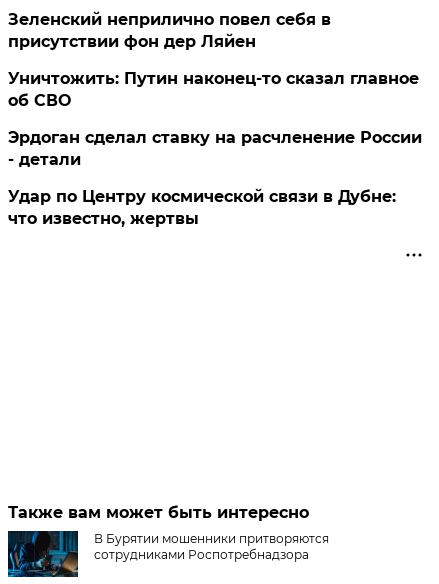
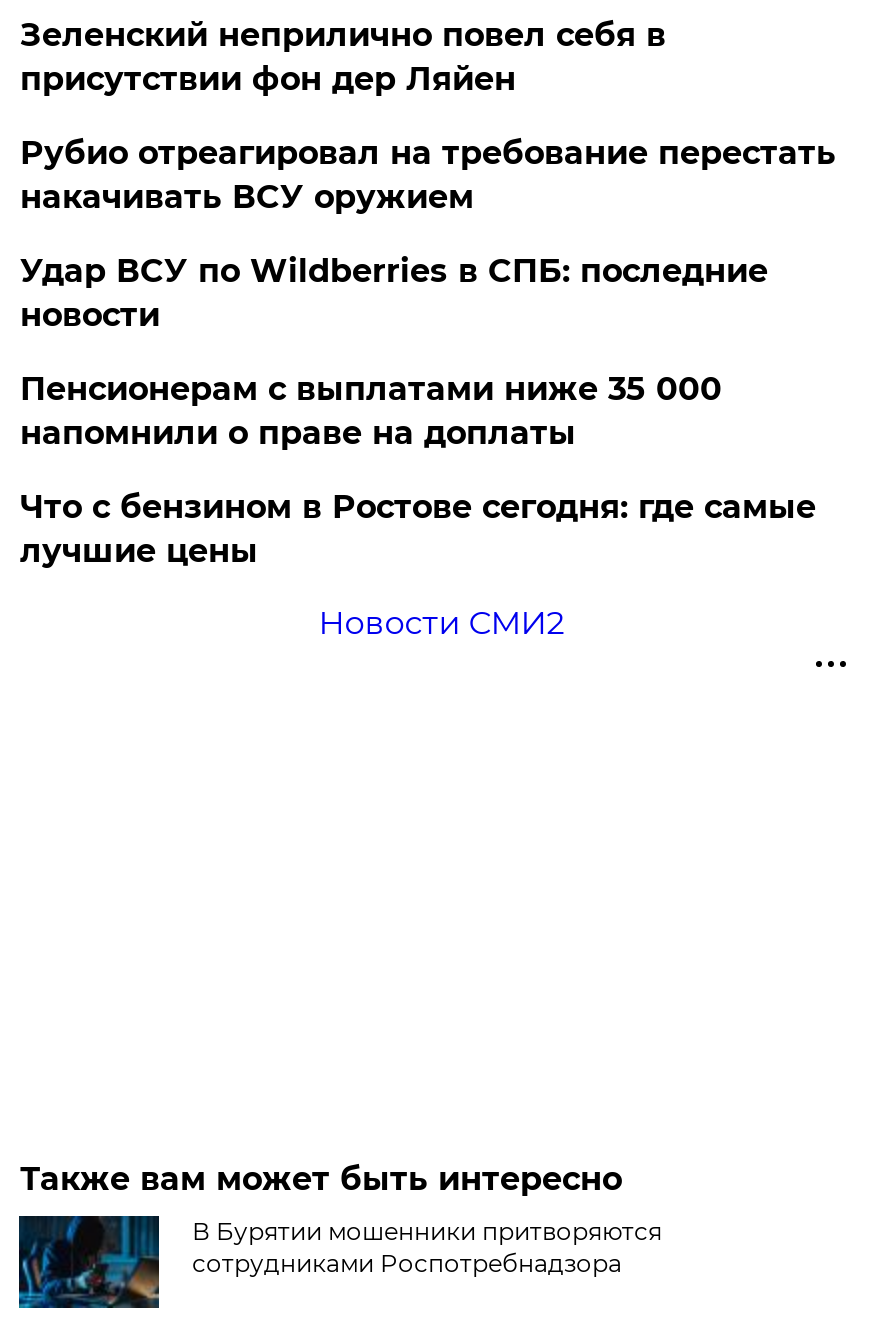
- Уничтожить: Путин наконец-то сказал главное
- об СВО
- Эрдоган сделал ставку на расчленение России
- - детали
- Удар по Центру космической связи в Дубне:
- что известно, жертвы
+ Рубио отреагировал на требование перестать
+ накачивать ВСУ оружием
+ Удар ВСУ по Wildberries в СПБ: последние
+ новости
+ Пенсионерам с выплатами ниже 35 000
+ напомнили о праве на доплаты
+ Что с бензином в Ростове сегодня: где самые
+ лучшие цены
+ Новости СМИ2
